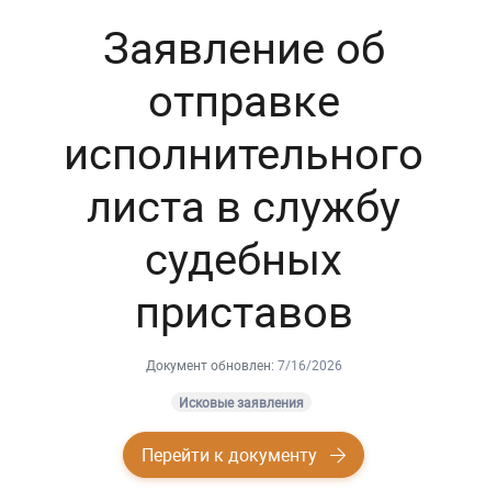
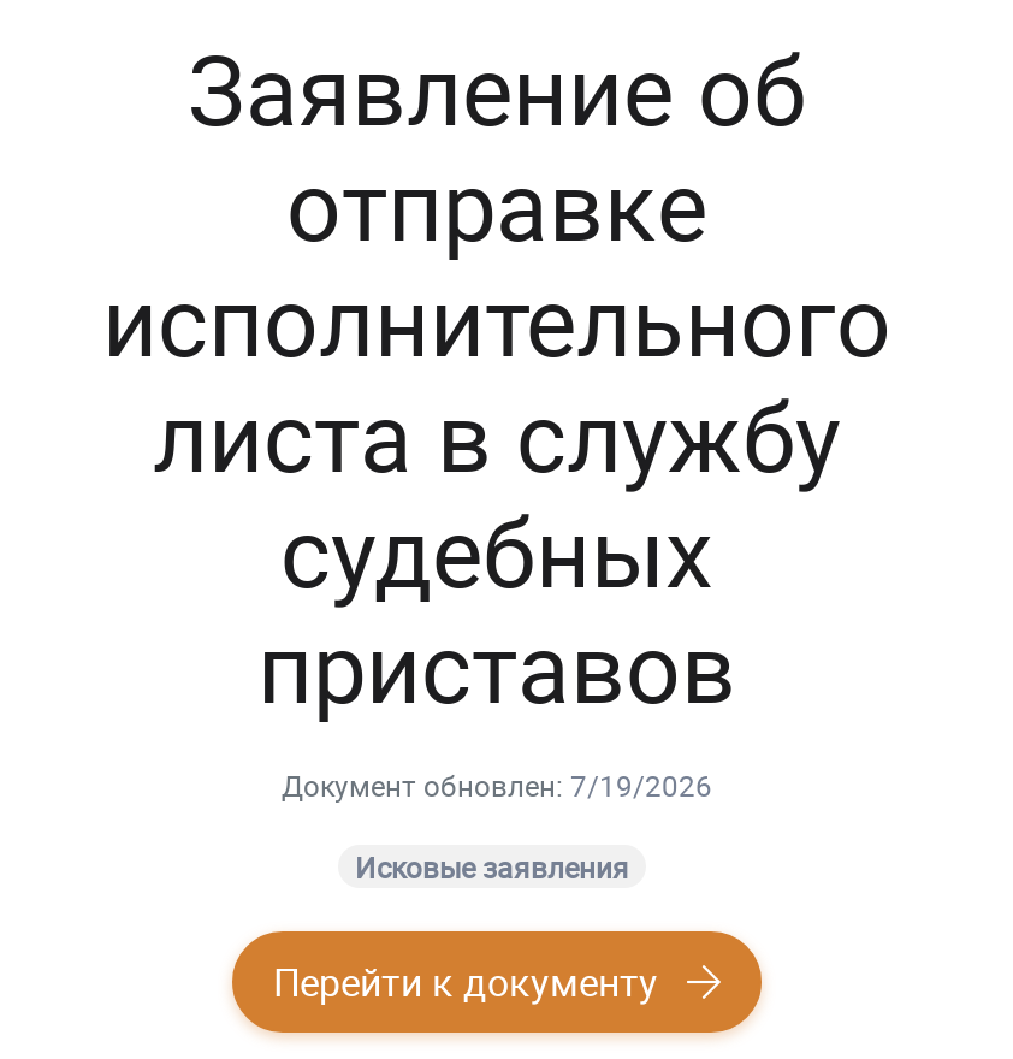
- Документ обновлен: 7/16/2026
+ Документ обновлен: 7/19/2026
